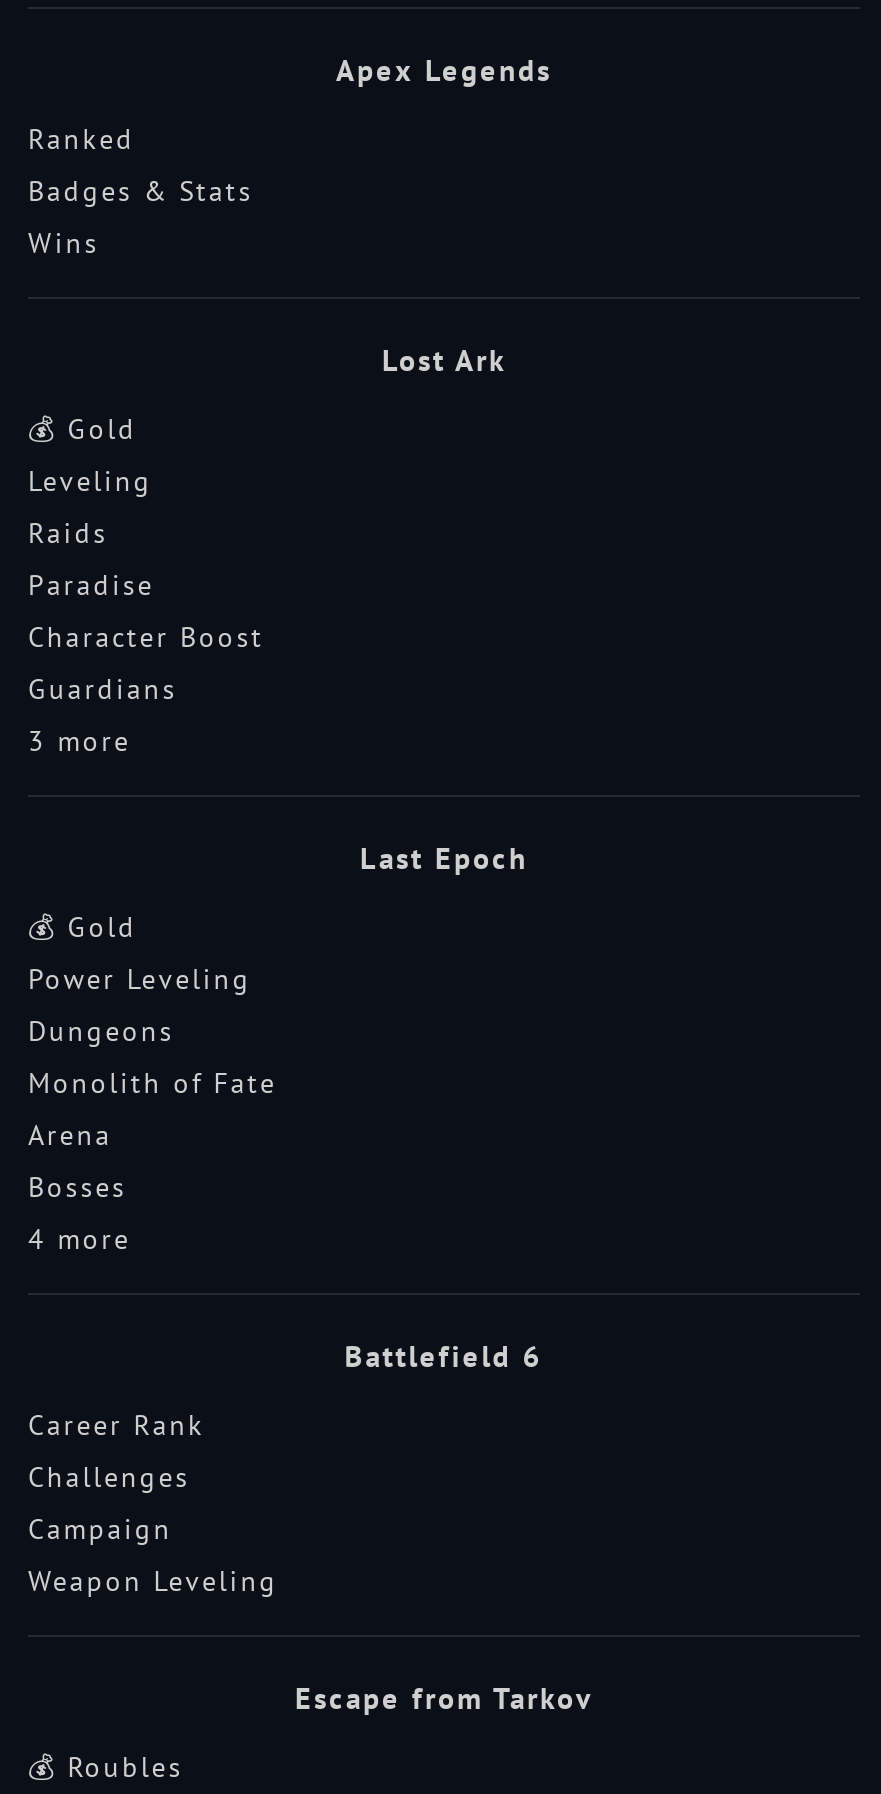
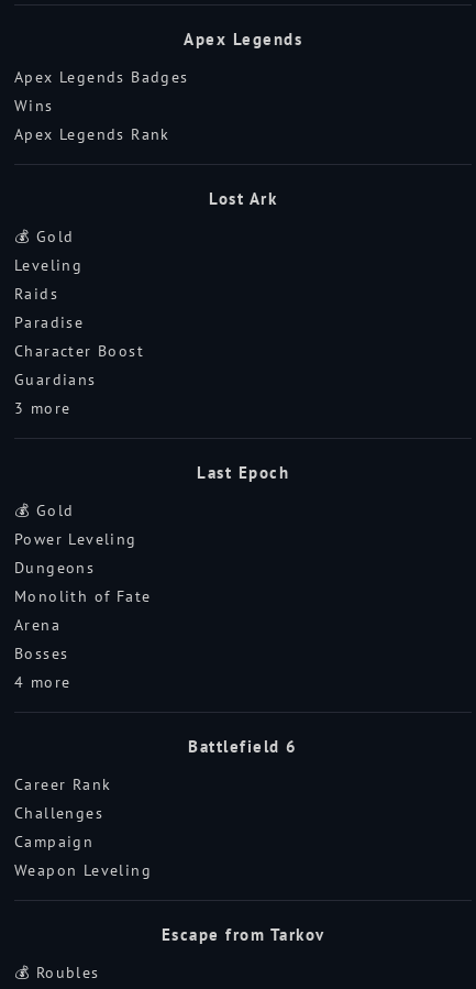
- Ranked
- Badges & Stats
+ Apex Legends Badges

moved up: Wins

+ Apex Legends Rank
